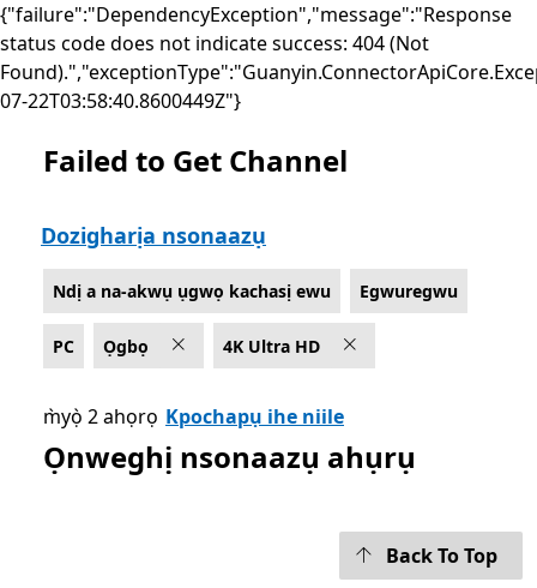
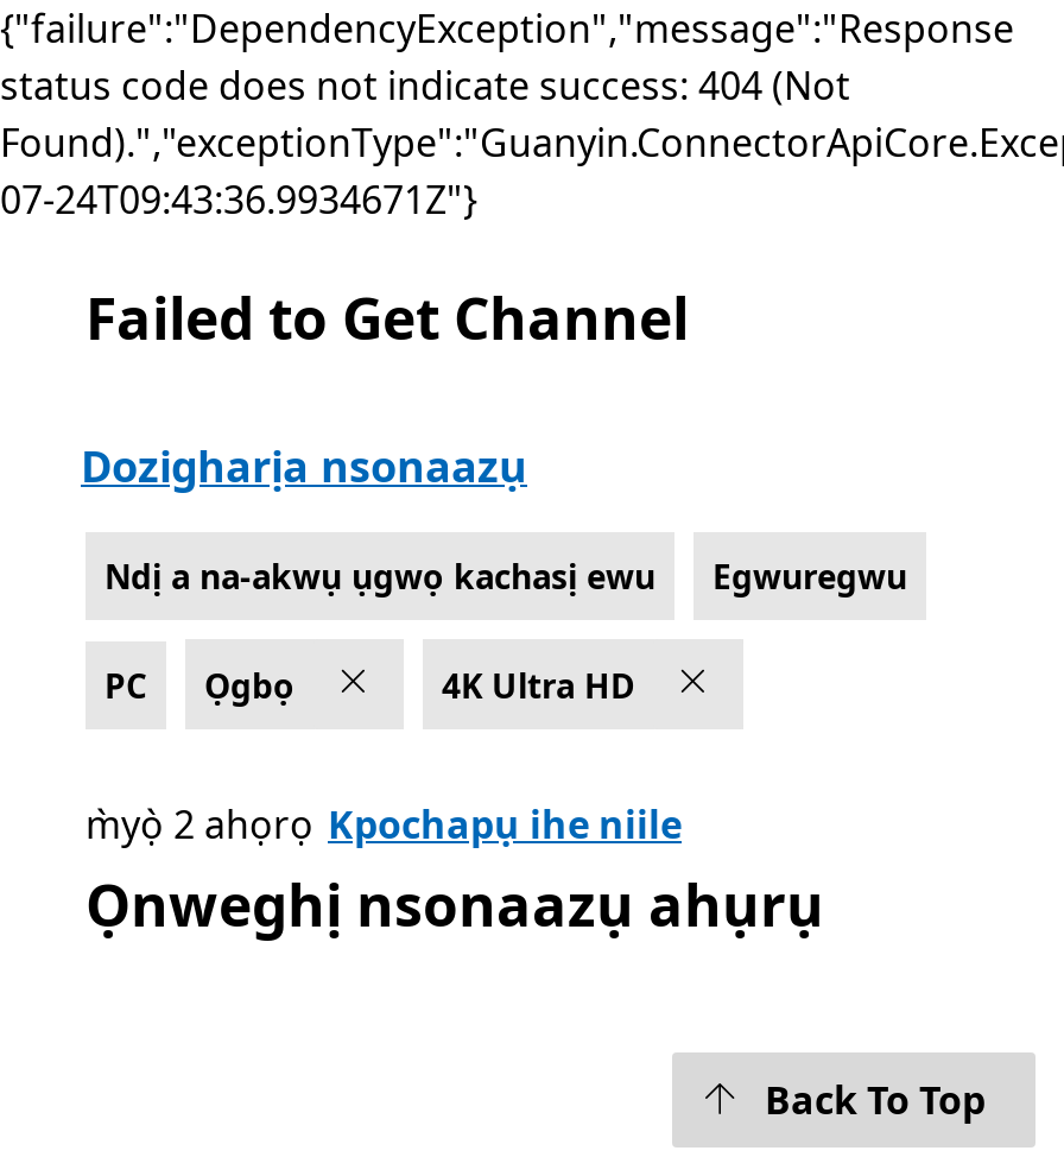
- 07-22T03:58:40.8600449Z"}
+ 07-24T09:43:36.9934671Z"}
